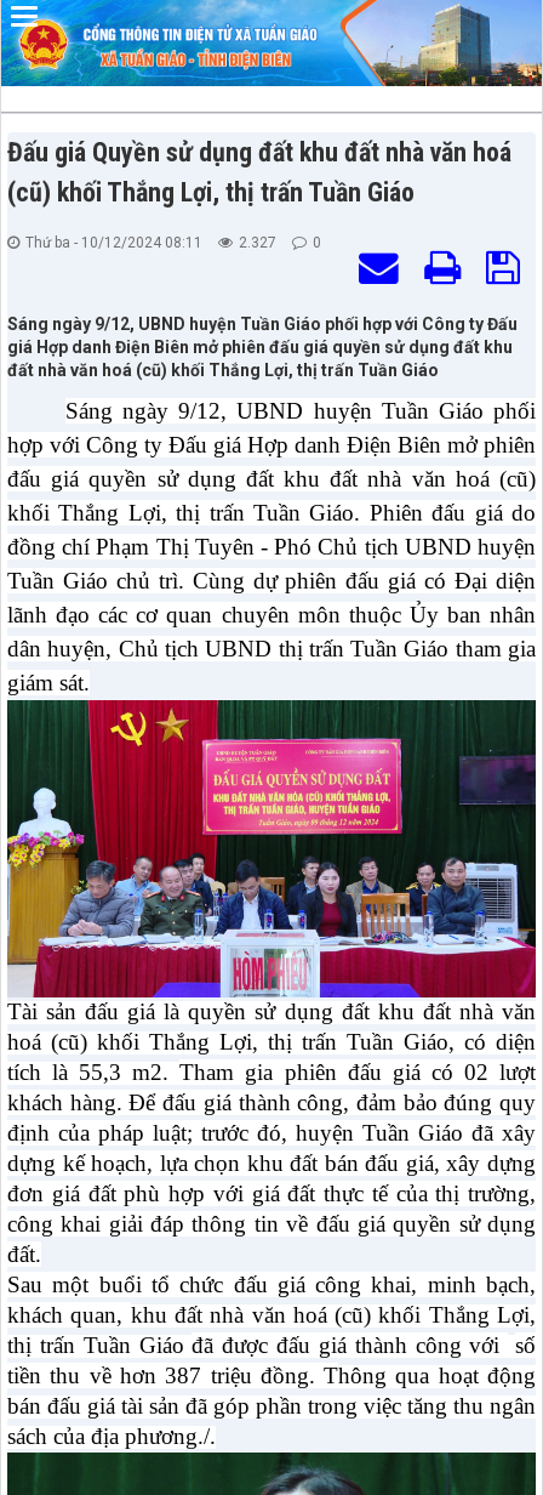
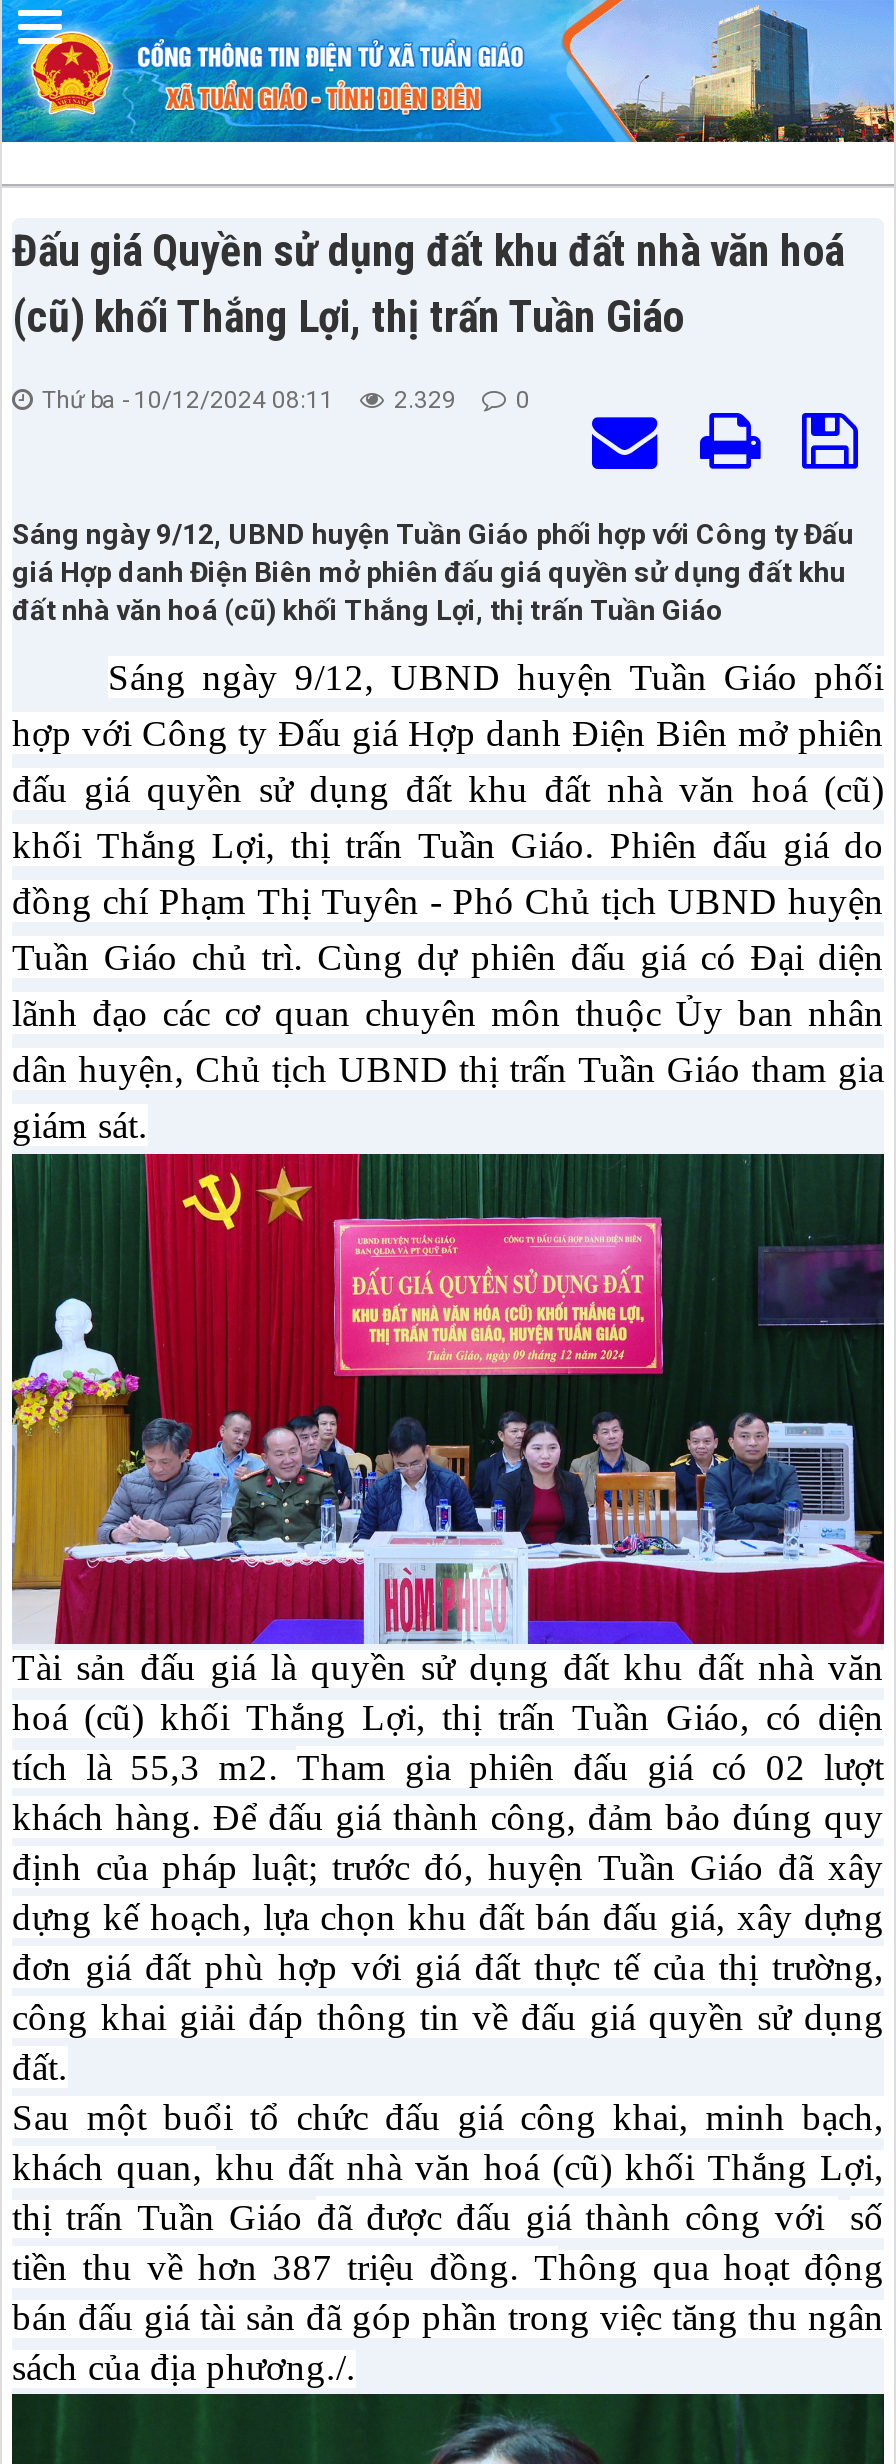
- 2.327
+ 2.329
